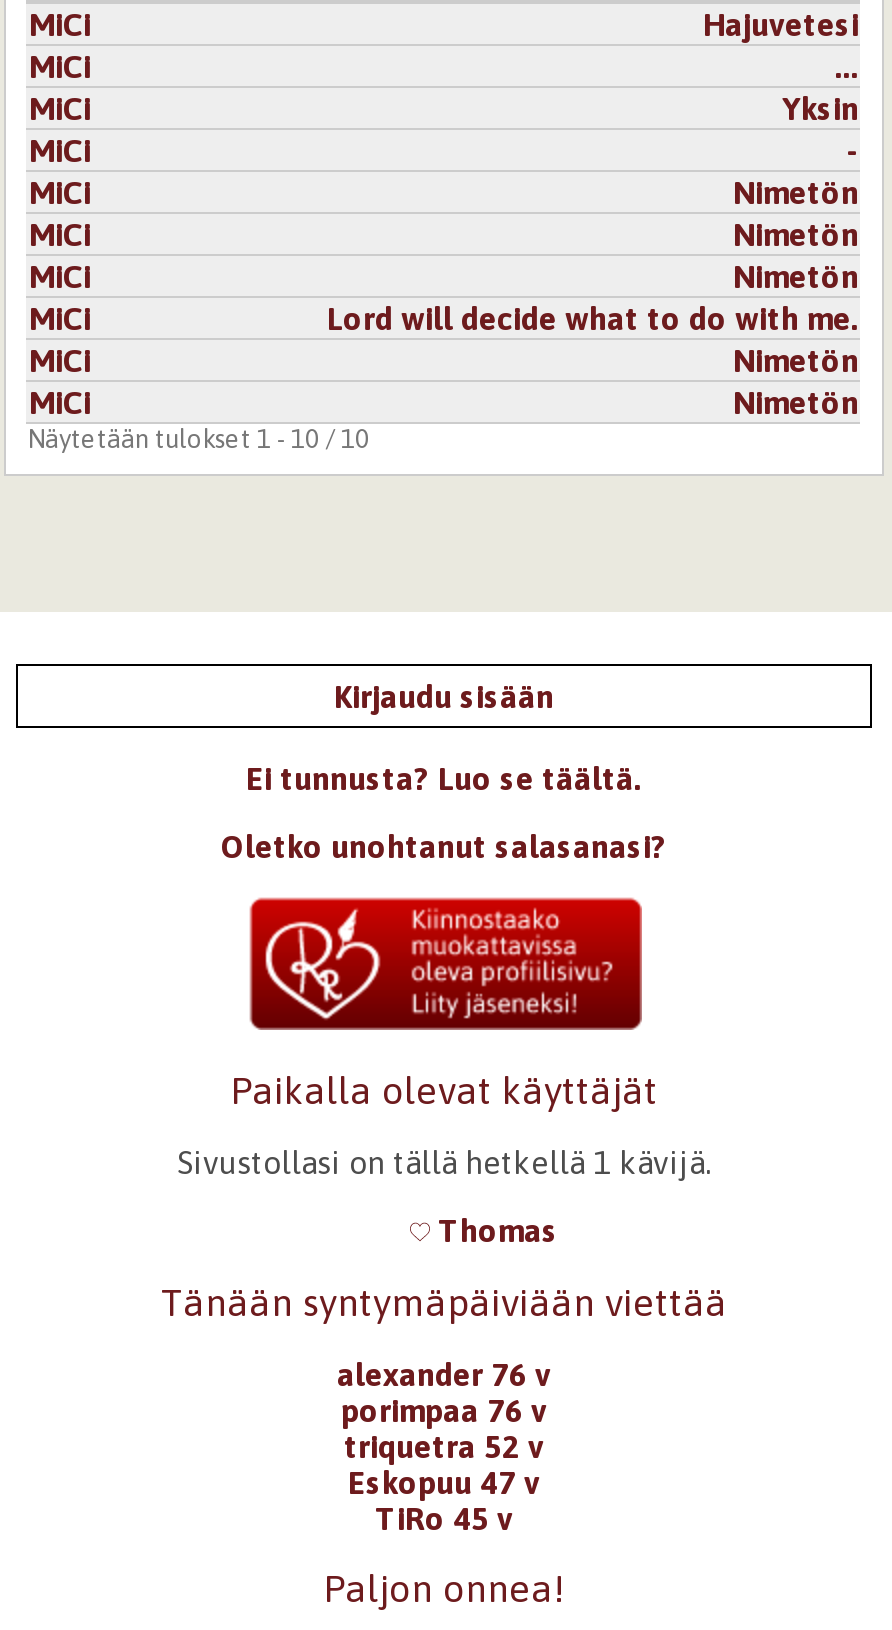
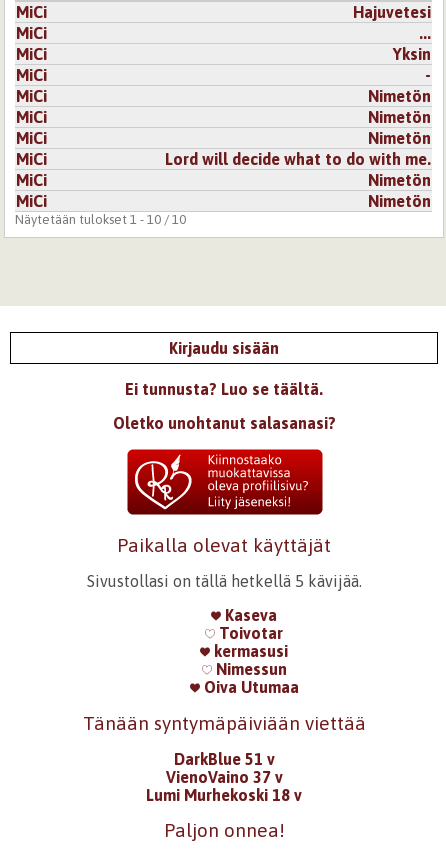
- Sivustollasi on tällä hetkellä 1 kävijä.
+ Sivustollasi on tällä hetkellä 5 kävijää.

- Thomas
+ Kaseva
+ Toivotar
+ kermasusi
+ Nimessun
+ Oiva Utumaa

moved down: Tänään syntymäpäiviään viettää

- alexander 76 v
- porimpaa 76 v
- triquetra 52 v
- Eskopuu 47 v
- TiRo 45 v
+ DarkBlue 51 v
+ VienoVaino 37 v
+ Lumi Murhekoski 18 v
